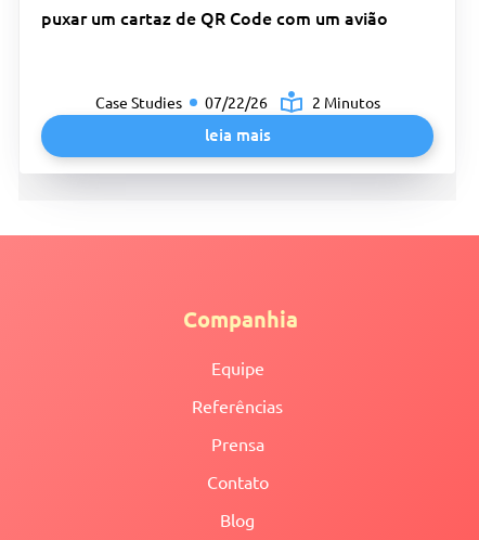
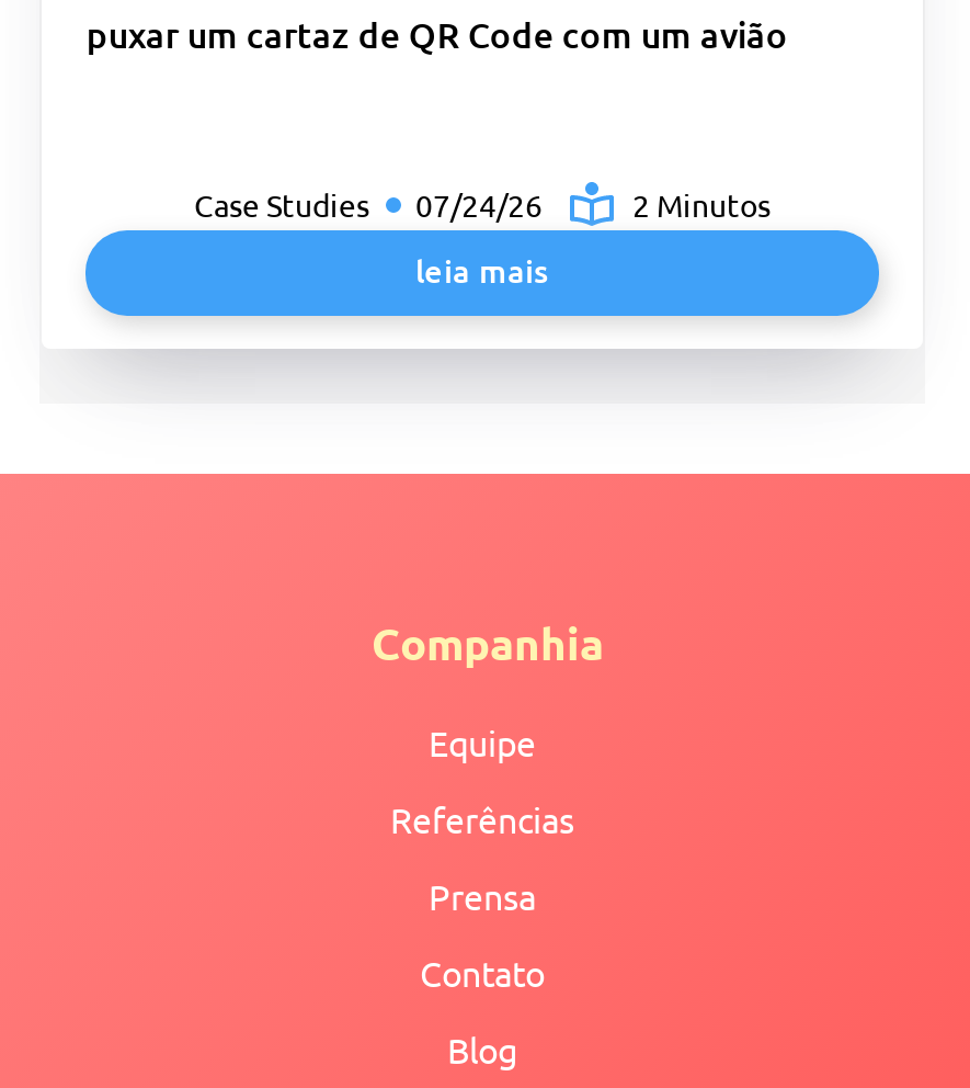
- Case Studies 07/22/26
+ Case Studies 07/24/26
